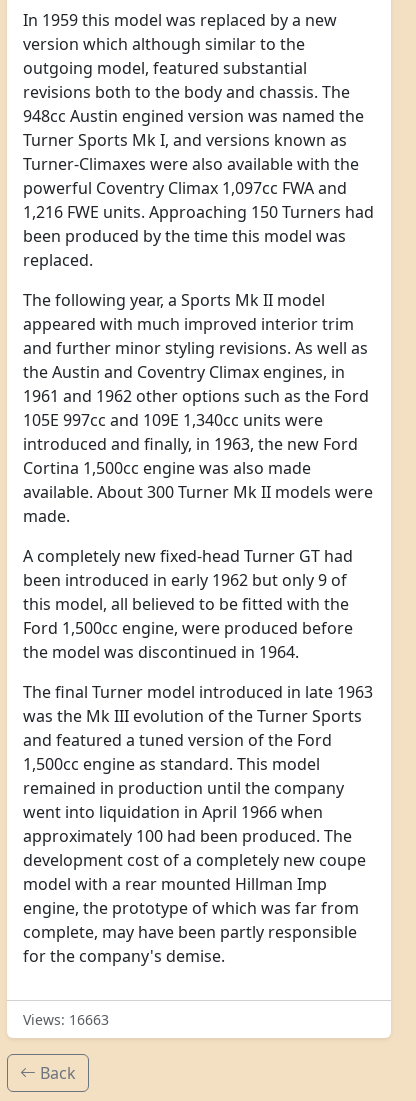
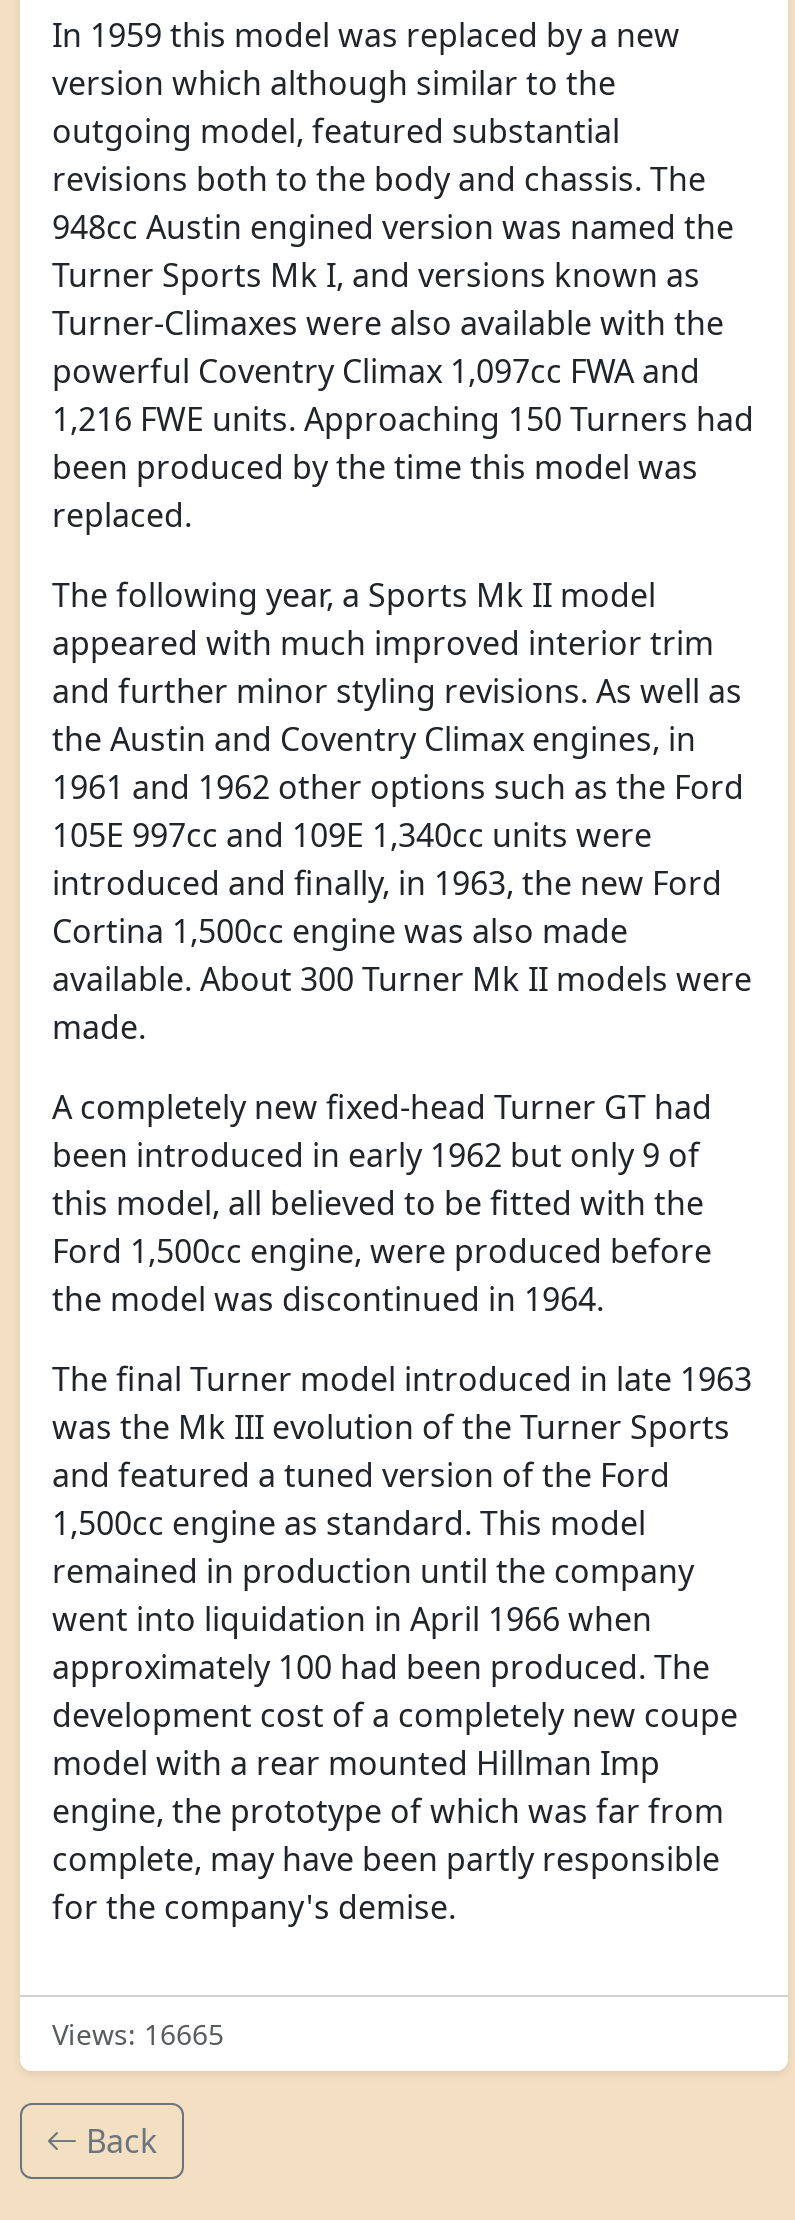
- Views: 16663
+ Views: 16665
